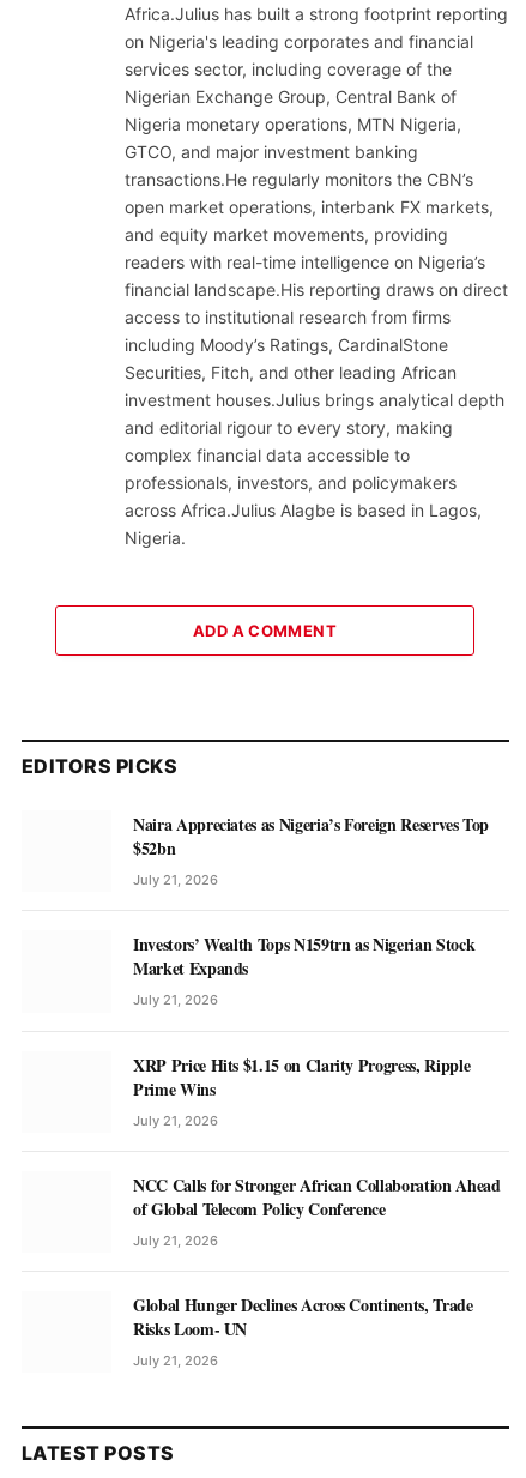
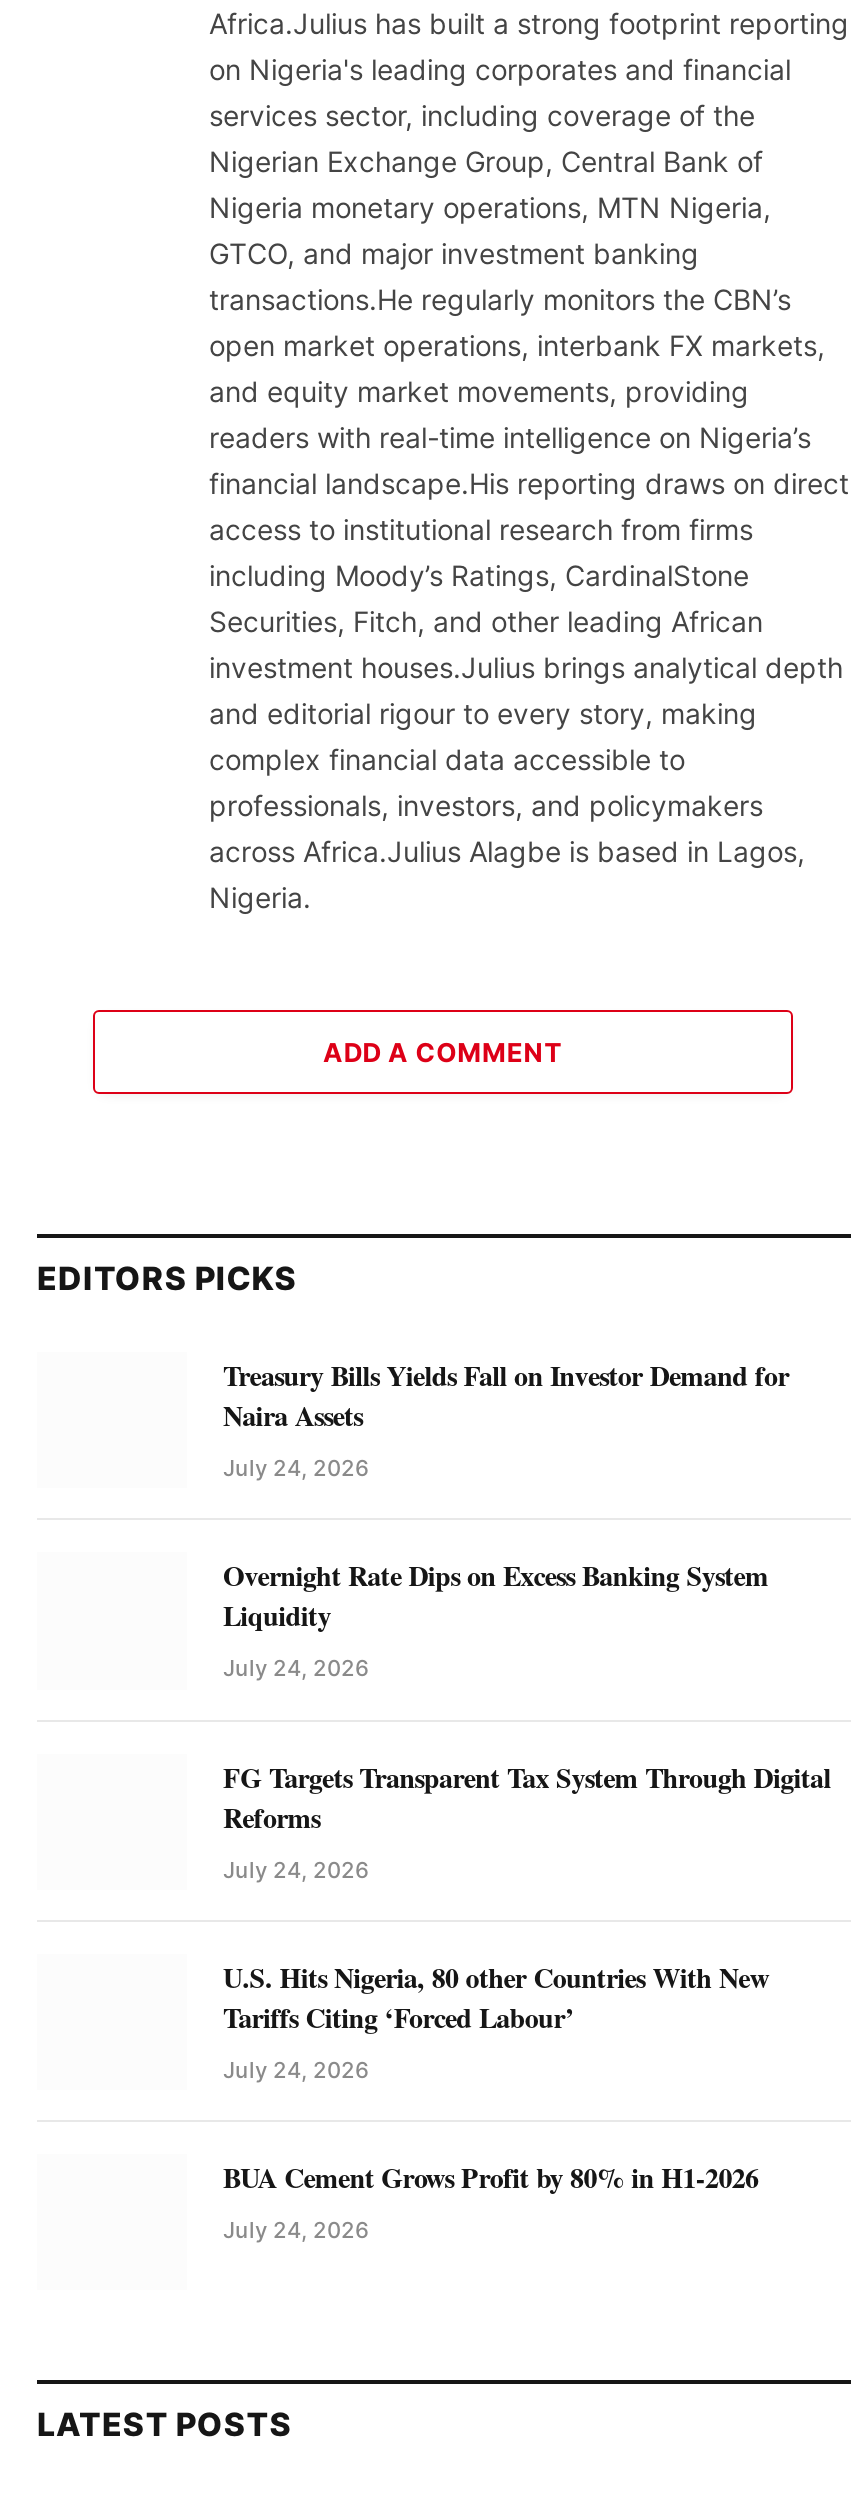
- Naira Appreciates as Nigeria’s Foreign Reserves Top
- $52bn
- July 21, 2026
+ Treasury Bills Yields Fall on Investor Demand for
+ Naira Assets
+ July 24, 2026

- Investors’ Wealth Tops N159trn as Nigerian Stock
- Market Expands
- July 21, 2026
+ Overnight Rate Dips on Excess Banking System
+ Liquidity
+ July 24, 2026

- XRP Price Hits $1.15 on Clarity Progress, Ripple
- Prime Wins
- July 21, 2026
+ FG Targets Transparent Tax System Through Digital
+ Reforms
+ July 24, 2026

- NCC Calls for Stronger African Collaboration Ahead
- of Global Telecom Policy Conference
- July 21, 2026
+ U.S. Hits Nigeria, 80 other Countries With New
+ Tariffs Citing ‘Forced Labour’
+ July 24, 2026

- Global Hunger Declines Across Continents, Trade
- Risks Loom- UN
- July 21, 2026
+ BUA Cement Grows Profit by 80% in H1-2026
+ July 24, 2026
